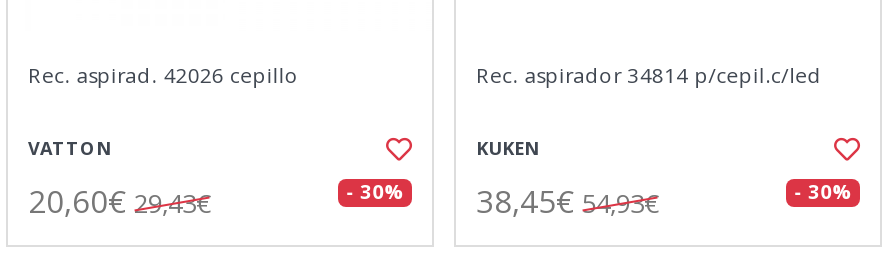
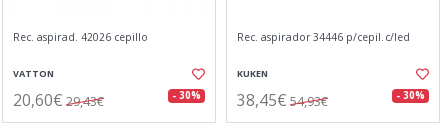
- Rec. aspirador 34814 p/cepil.c/led
+ Rec. aspirador 34446 p/cepil.c/led
